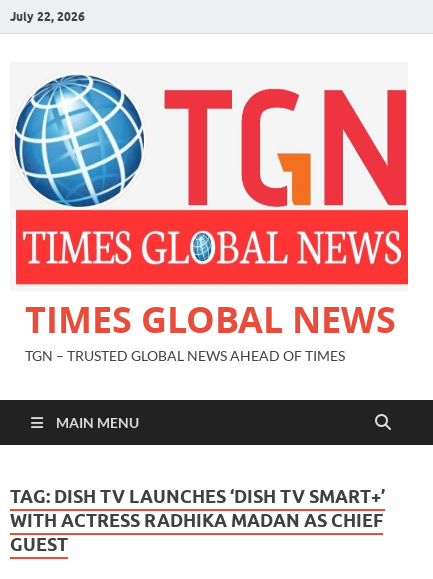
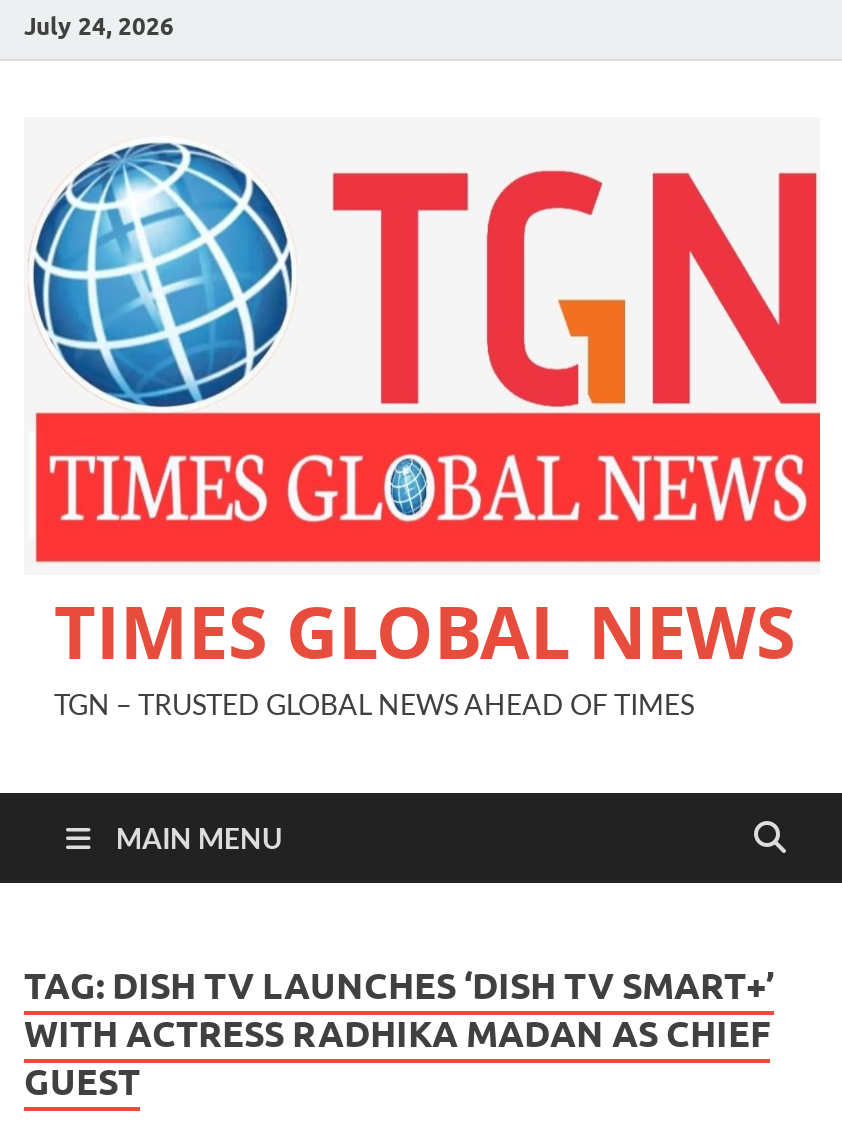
- July 22, 2026
+ July 24, 2026
